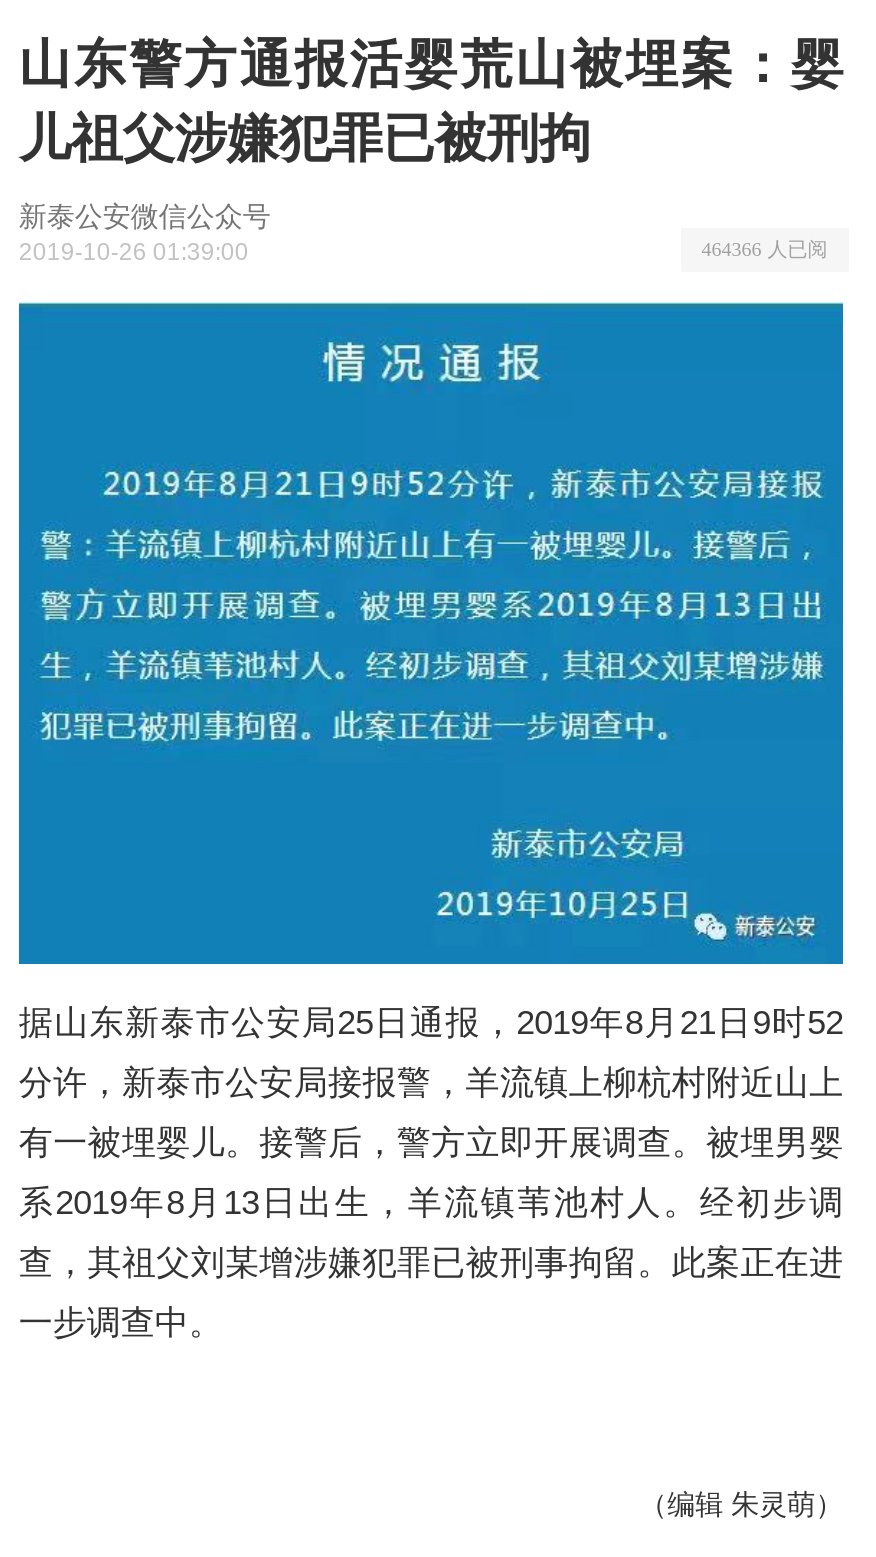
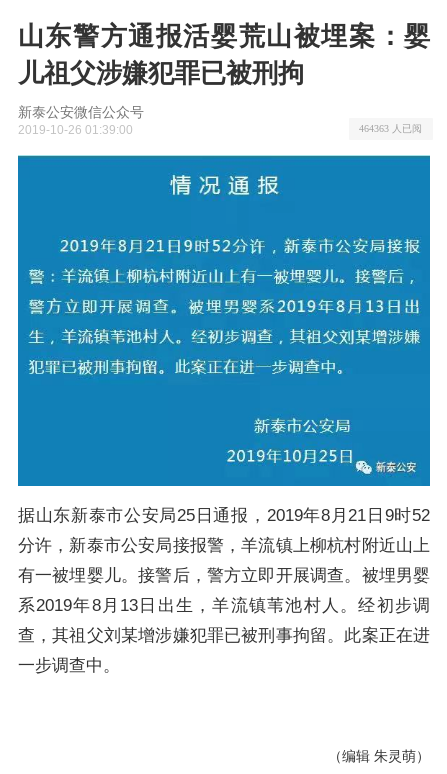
- 464366 人已阅
+ 464363 人已阅
